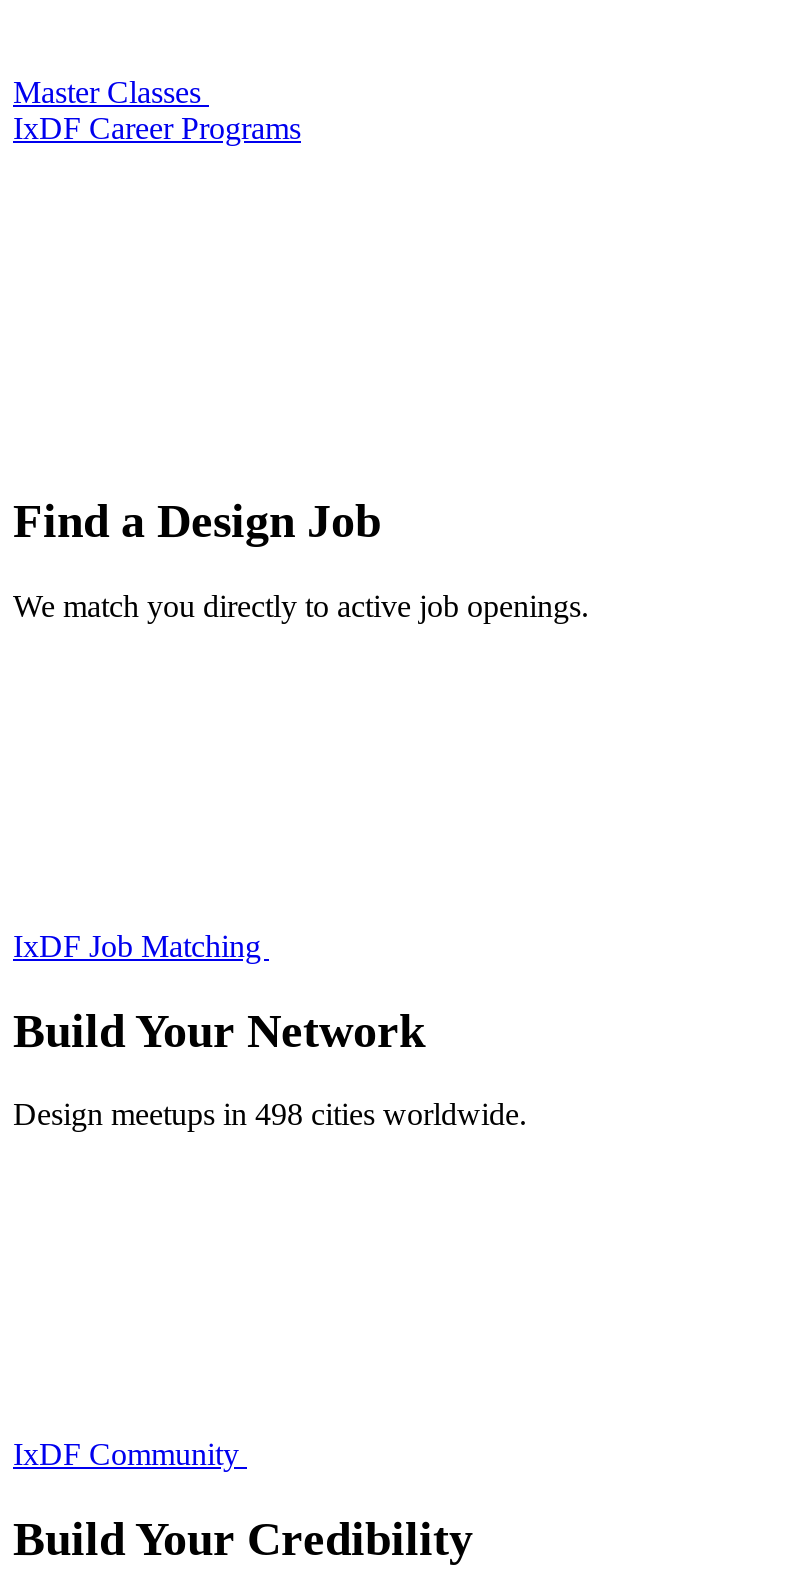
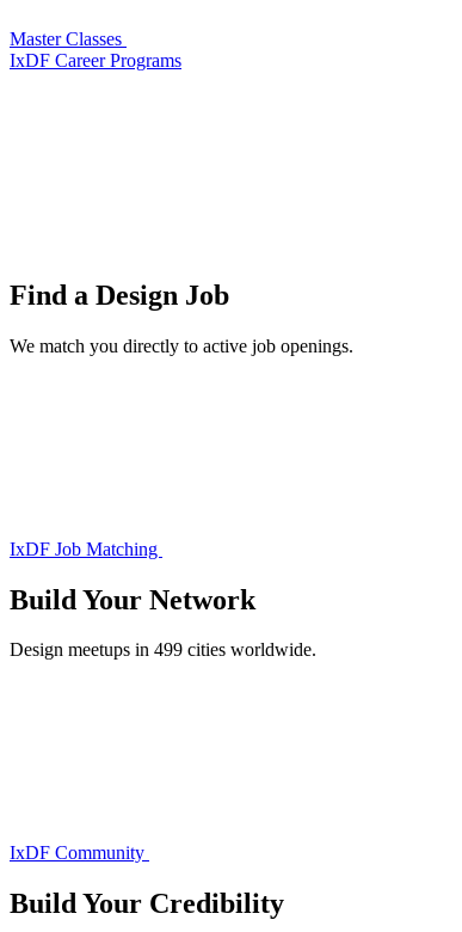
- Design meetups in 498 cities worldwide.
+ Design meetups in 499 cities worldwide.
